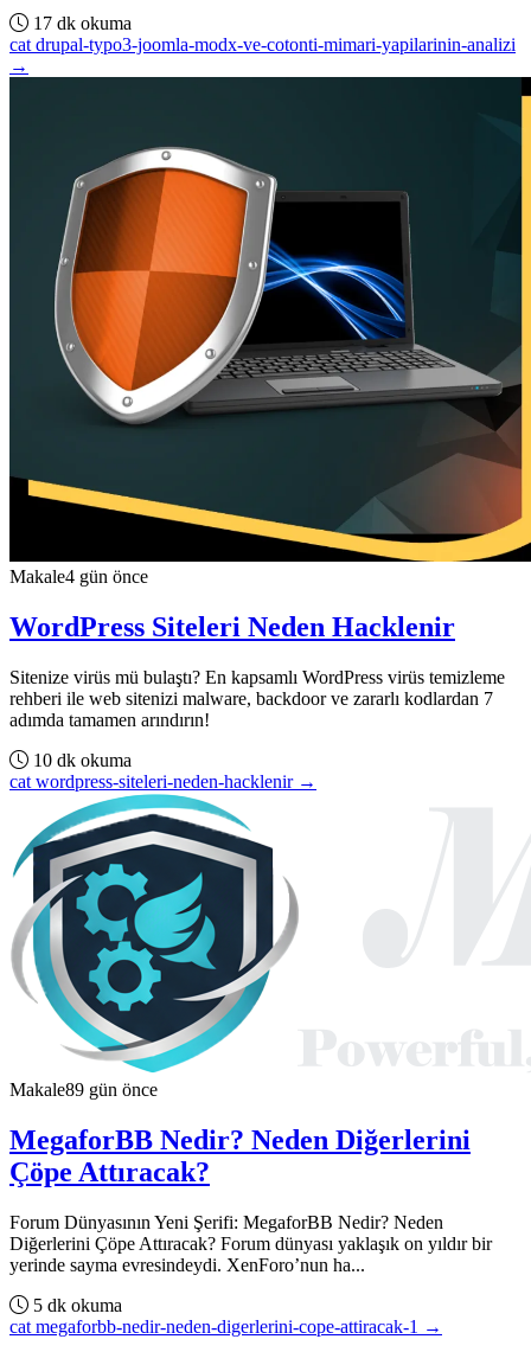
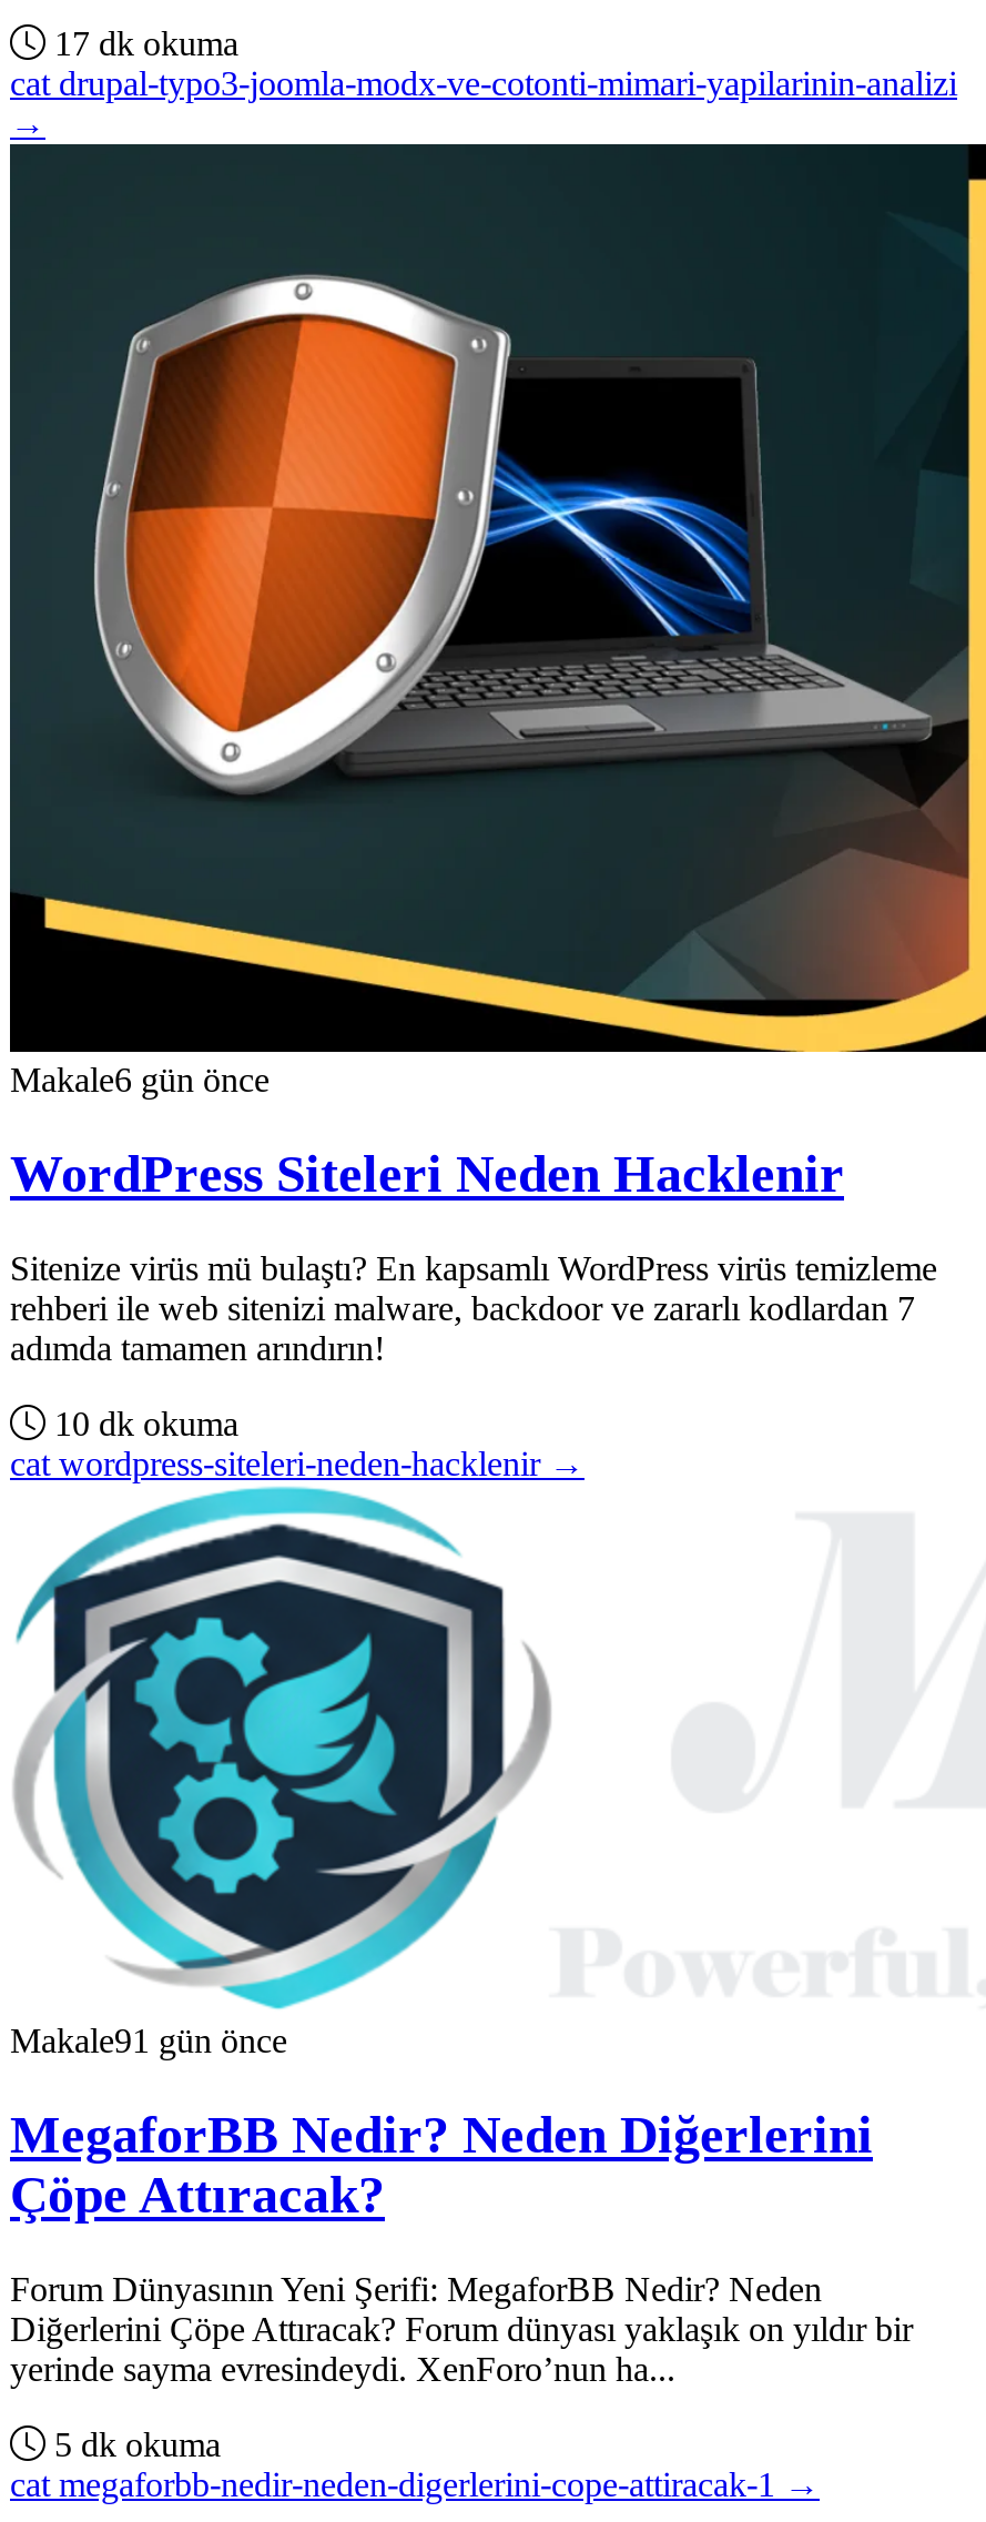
- Makale4 gün önce
+ Makale6 gün önce

- Makale89 gün önce
+ Makale91 gün önce
